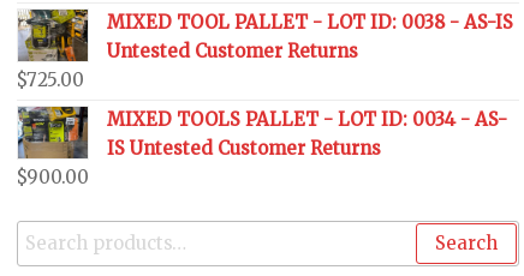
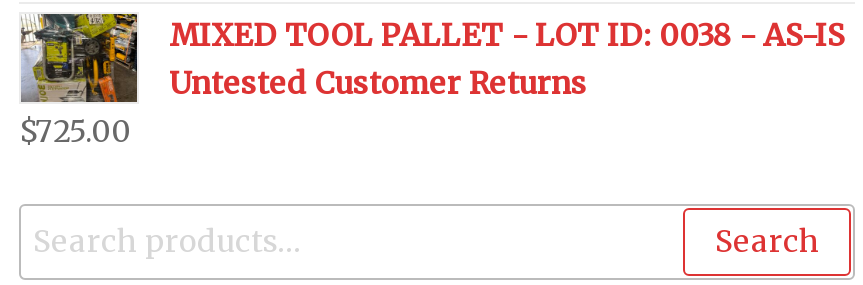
- [image]
- MIXED TOOLS PALLET - LOT ID: 0034 - AS-
- IS Untested Customer Returns
- $900.00
